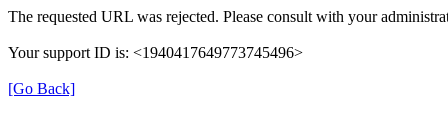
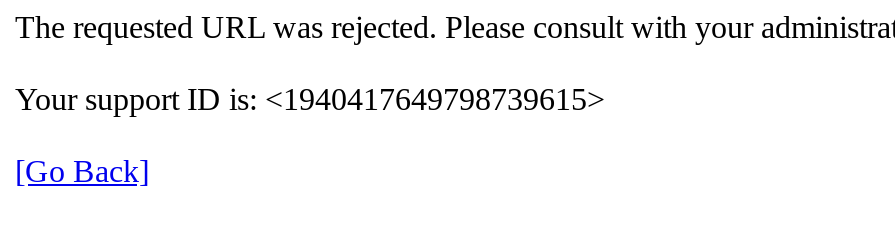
- Your support ID is: <1940417649773745496>
+ Your support ID is: <1940417649798739615>
